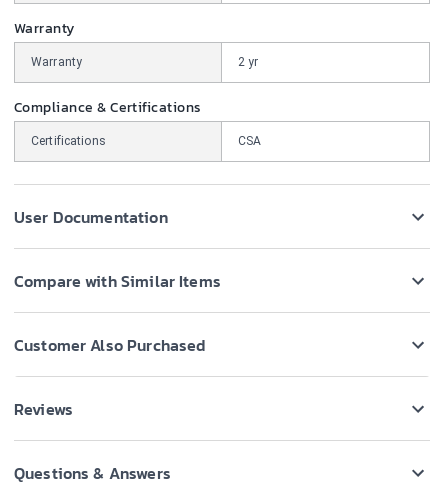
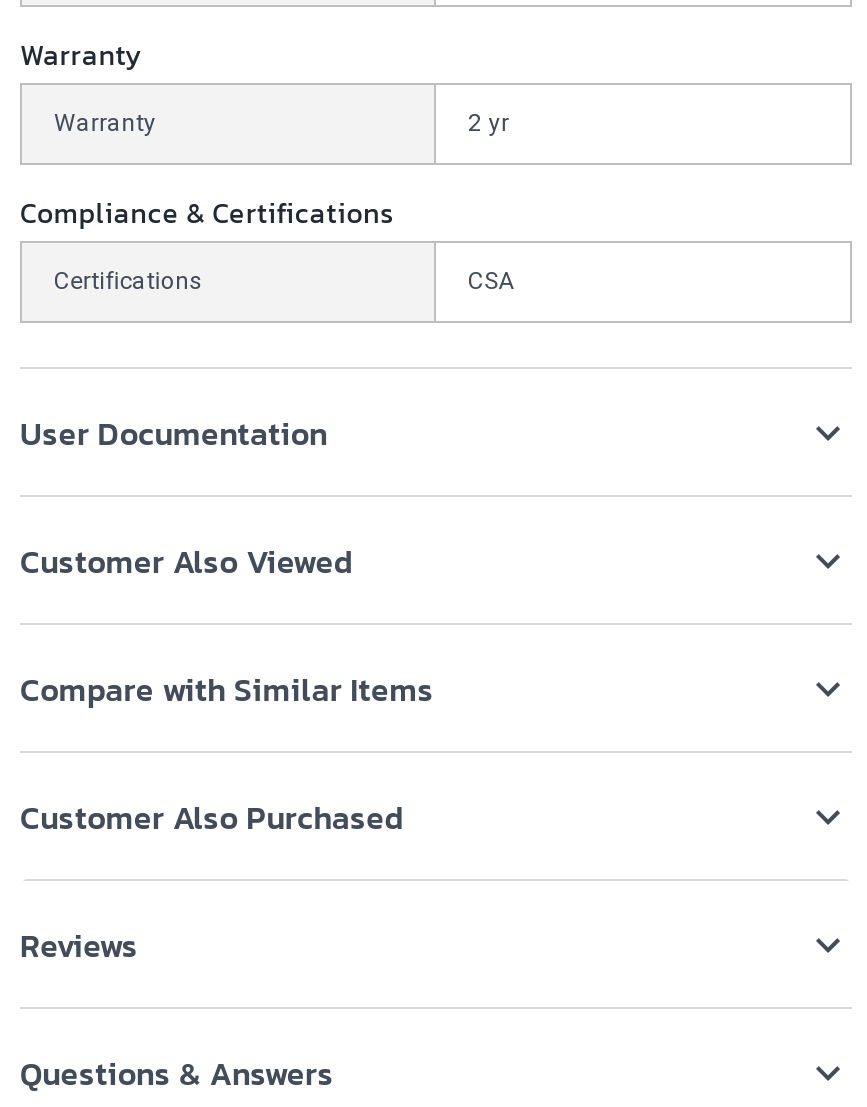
+ Customer Also Viewed
